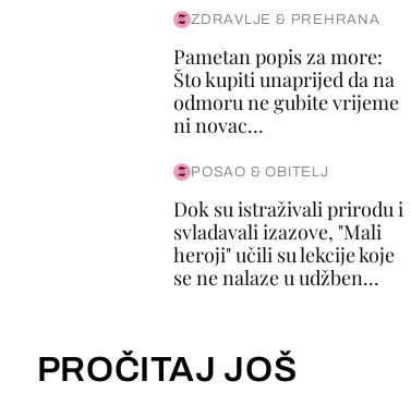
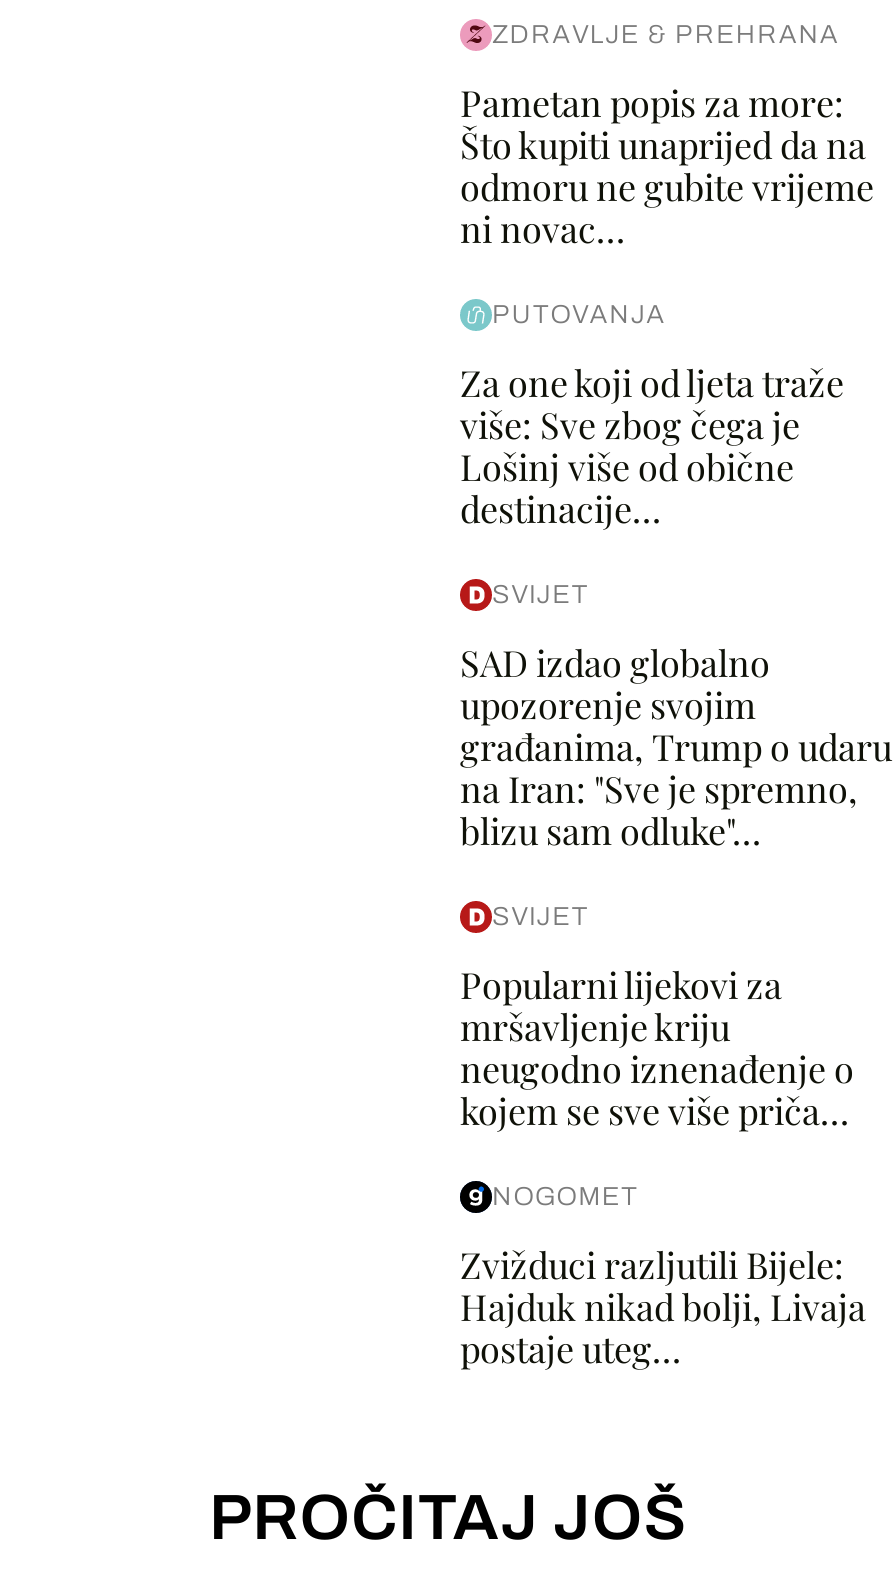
- POSAO & OBITELJ
- Dok su istraživali prirodu i
- svladavali izazove, "Mali
- heroji" učili su lekcije koje
- se ne nalaze u udžben...
+ PUTOVANJA
+ Za one koji od ljeta traže
+ više: Sve zbog čega je
+ Lošinj više od obične
+ destinacije...
+ SVIJET
+ SAD izdao globalno
+ upozorenje svojim
+ građanima, Trump o udaru
+ na Iran: "Sve je spremno,
+ blizu sam odluke"...
+ SVIJET
+ Popularni lijekovi za
+ mršavljenje kriju
+ neugodno iznenađenje o
+ kojem se sve više priča...
+ NOGOMET
+ Zvižduci razljutili Bijele:
+ Hajduk nikad bolji, Livaja
+ postaje uteg...
